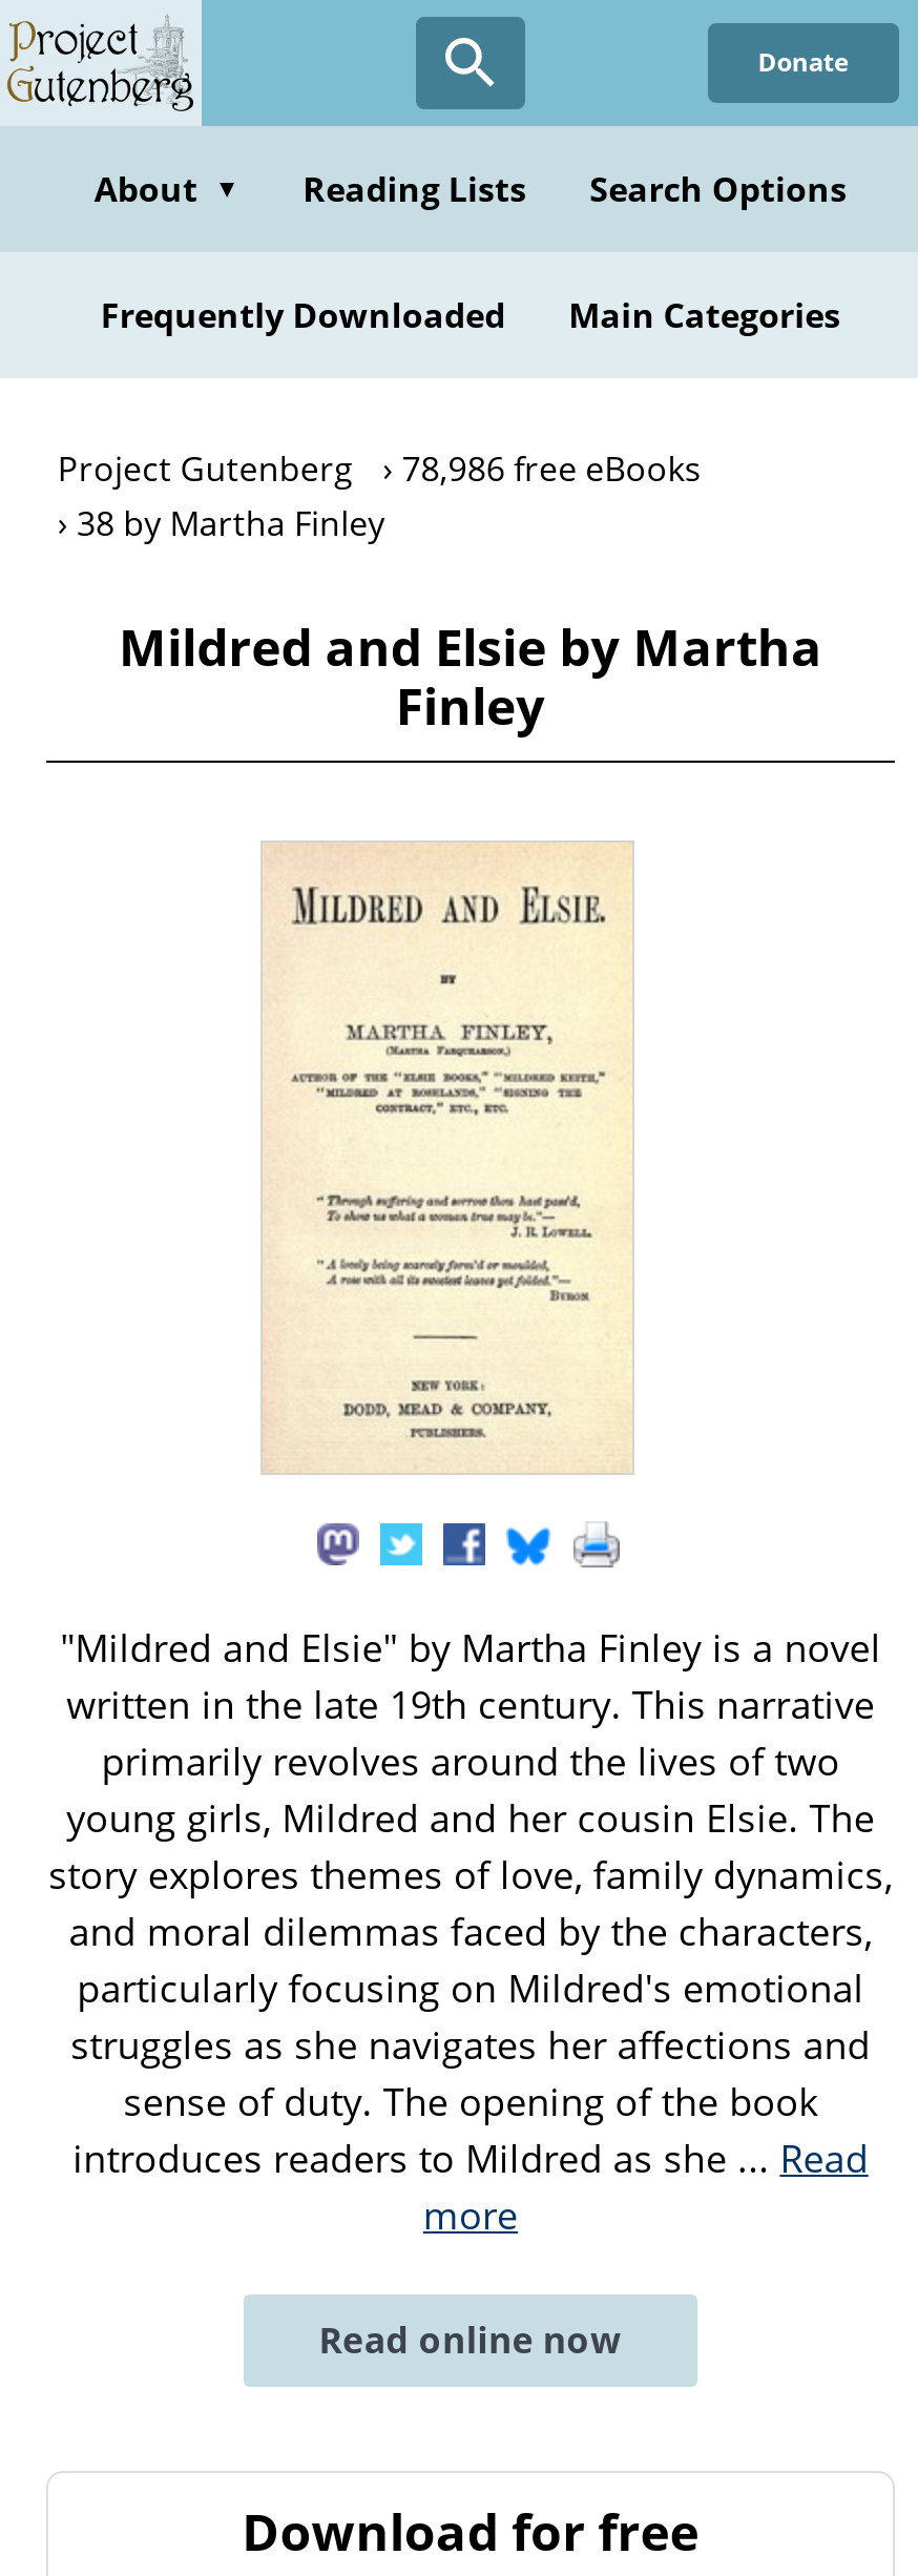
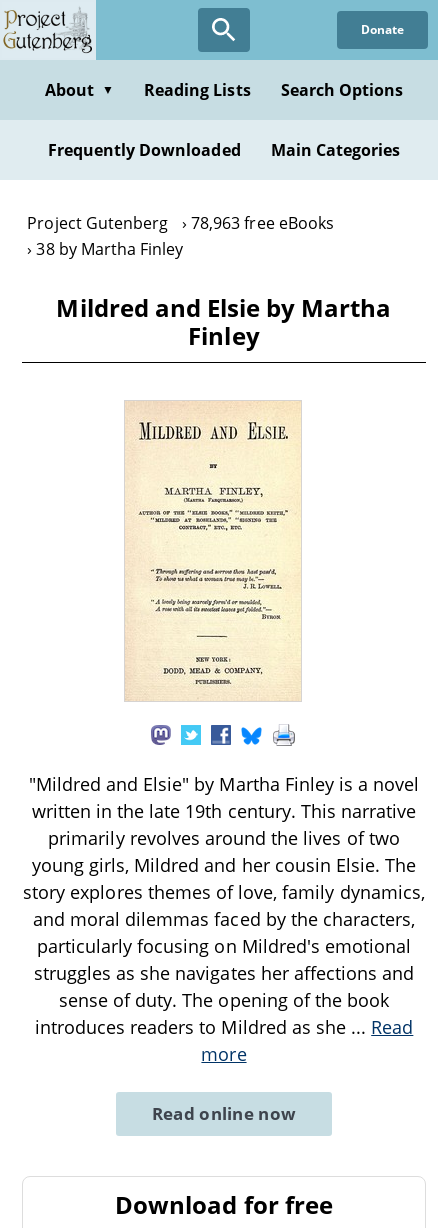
- Project Gutenberg 78,986 free eBooks
+ Project Gutenberg 78,963 free eBooks
